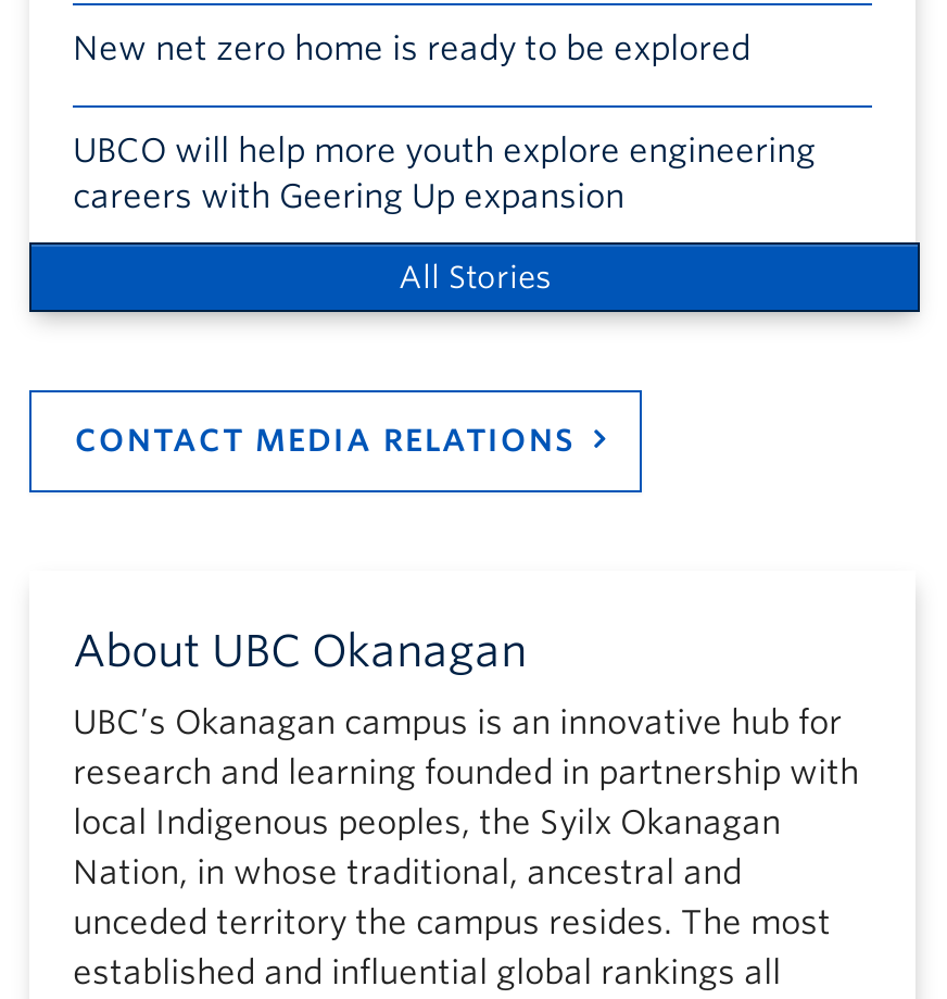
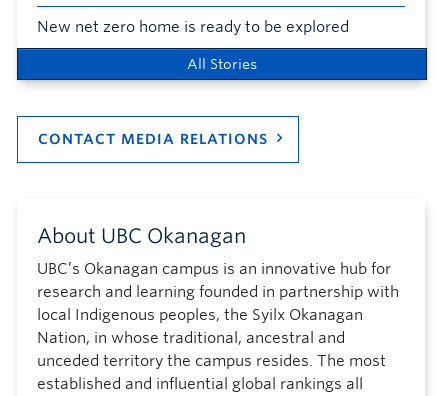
- UBCO will help more youth explore engineering
- careers with Geering Up expansion
